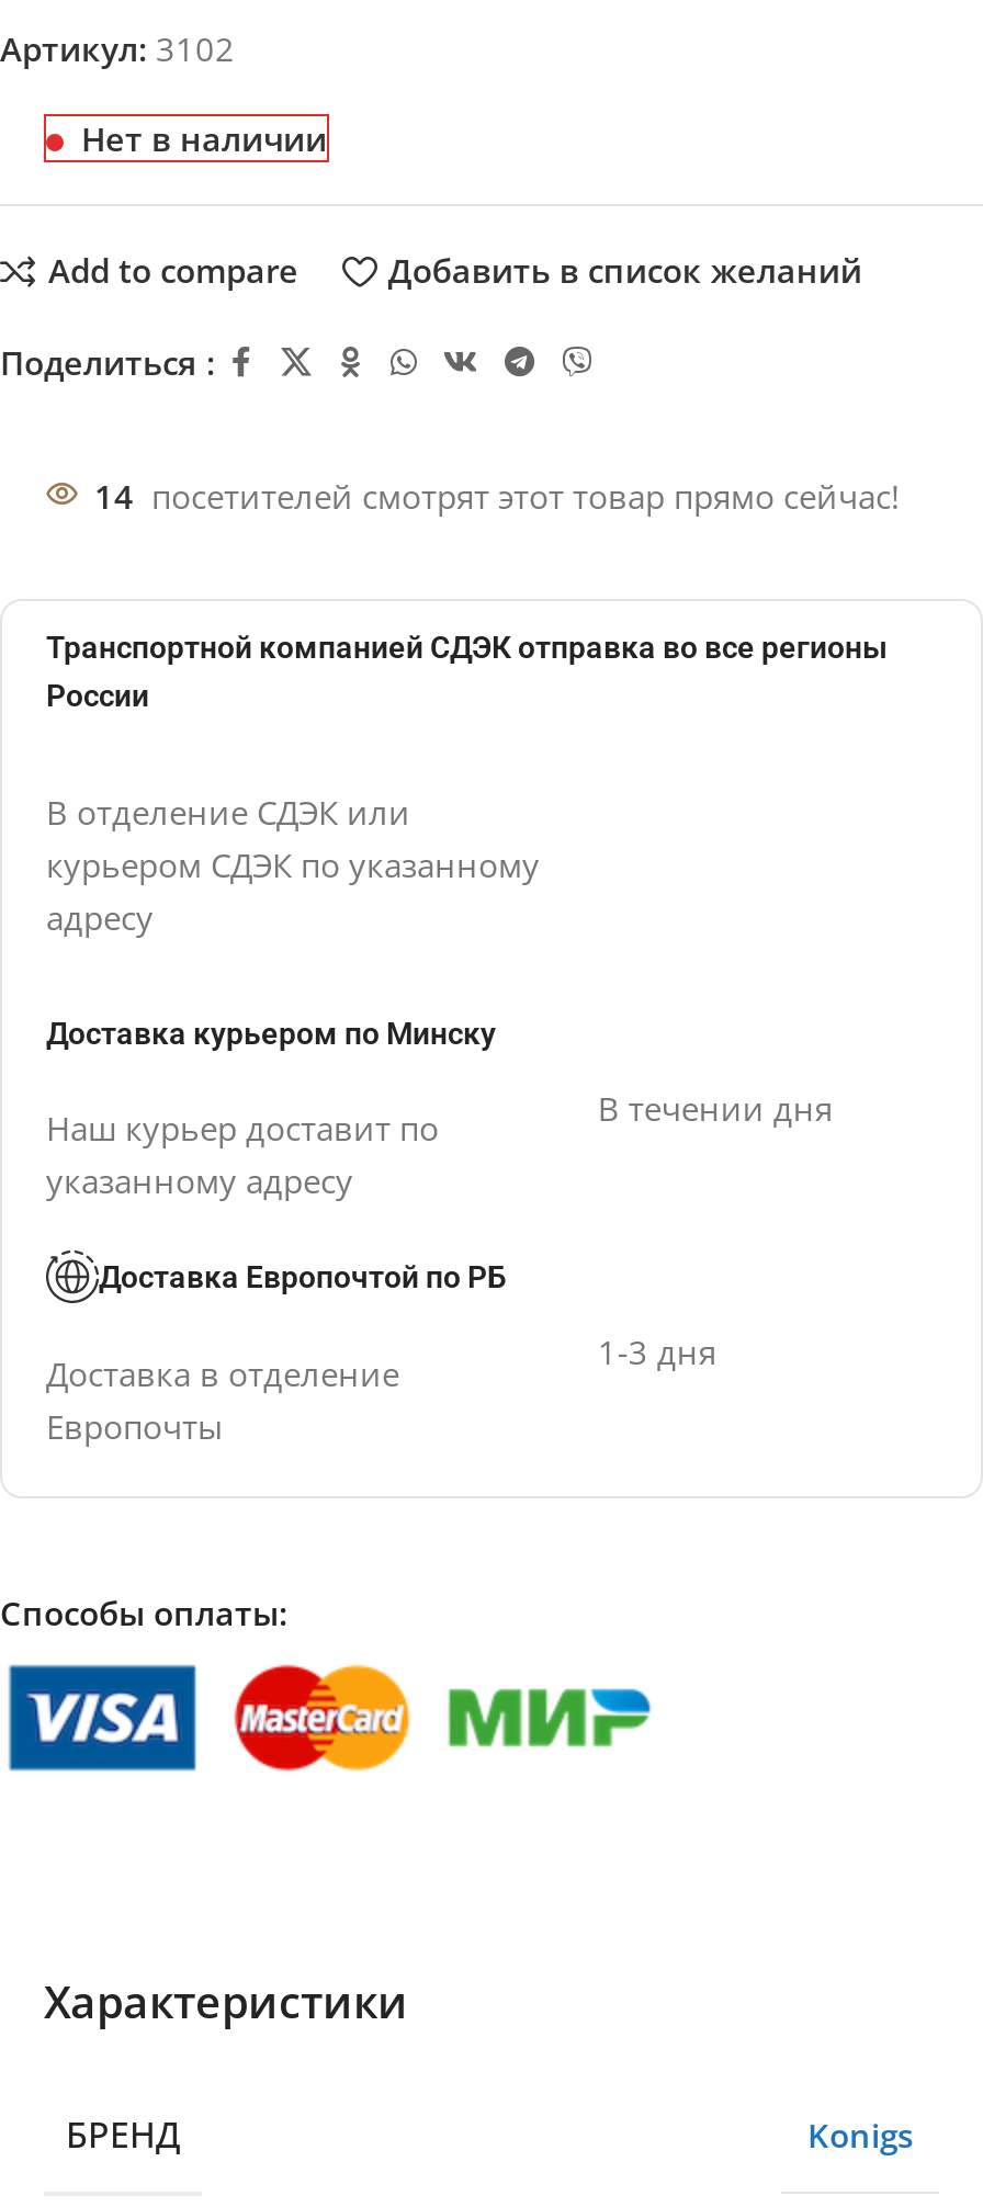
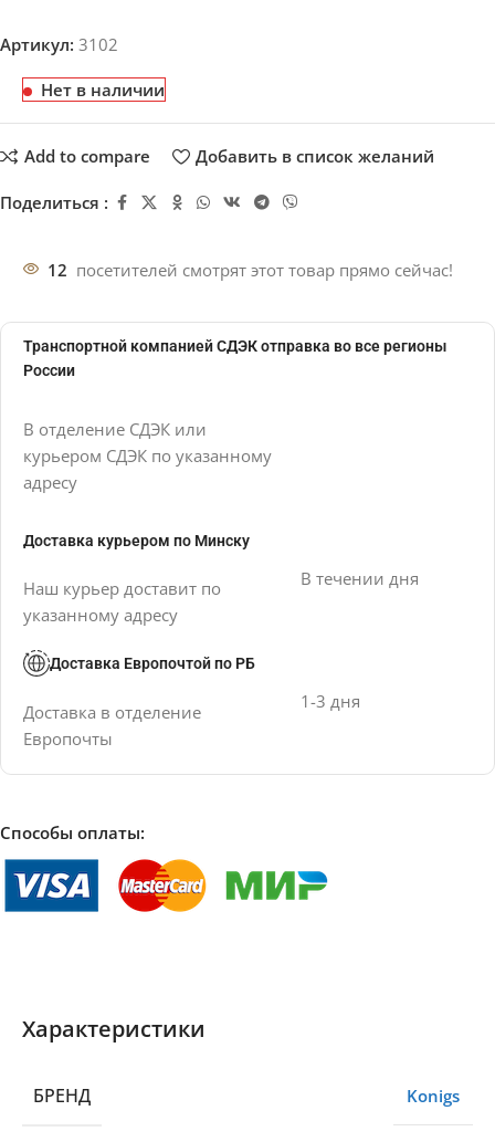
- 14 посетителей смотрят этот товар прямо сейчас!
+ 12 посетителей смотрят этот товар прямо сейчас!
